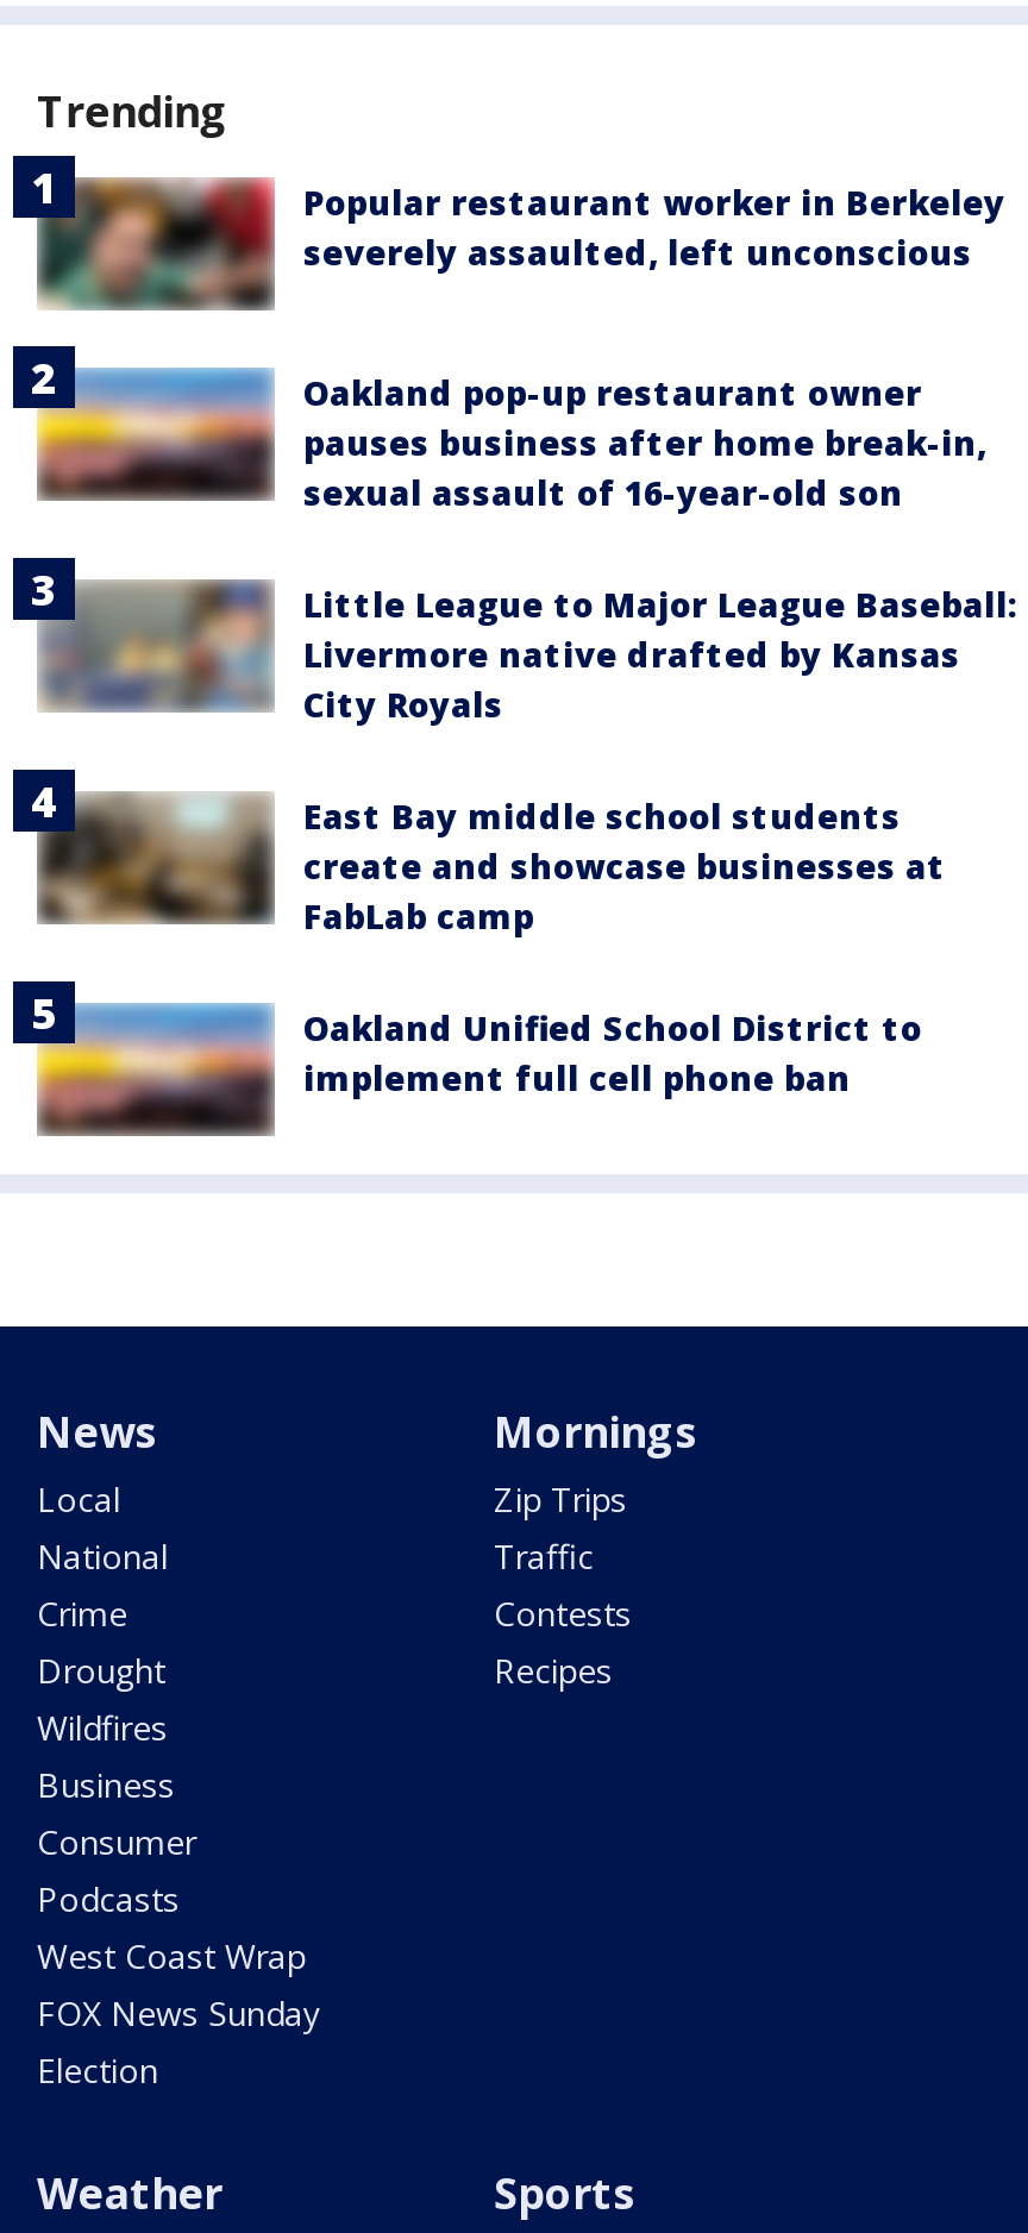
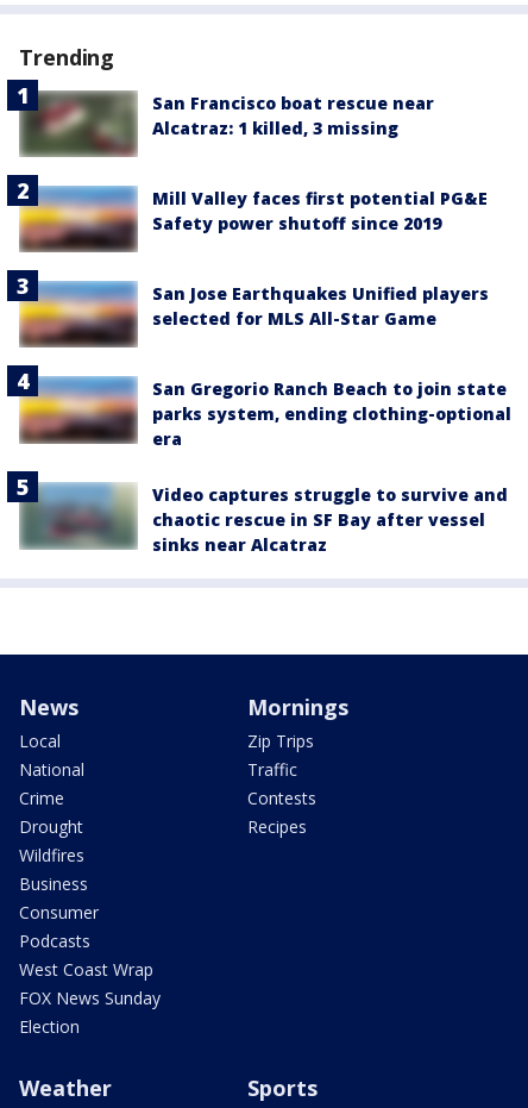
- [image]
- Popular restaurant worker in Berkeley
- severely assaulted, left unconscious
+ [image]
+ San Francisco boat rescue near
+ Alcatraz: 1 killed, 3 missing

- Oakland pop-up restaurant owner
- pauses business after home break-in,
- sexual assault of 16-year-old son
+ Mill Valley faces first potential PG&E
+ Safety power shutoff since 2019

- [image]
- Little League to Major League Baseball:
- Livermore native drafted by Kansas
- City Royals
+ [image]
+ San Jose Earthquakes Unified players
+ selected for MLS All-Star Game

- [image]
- East Bay middle school students
- create and showcase businesses at
- FabLab camp
+ [image]
+ San Gregorio Ranch Beach to join state
+ parks system, ending clothing-optional
+ era

- [image]
- Oakland Unified School District to
- implement full cell phone ban
+ [image]
+ Video captures struggle to survive and
+ chaotic rescue in SF Bay after vessel
+ sinks near Alcatraz
